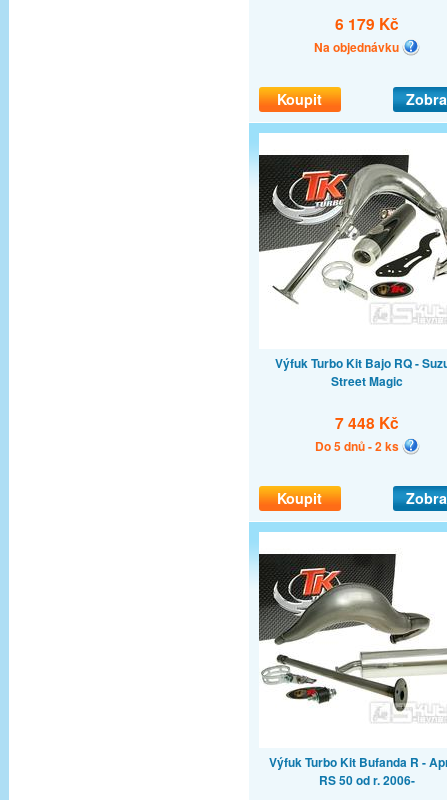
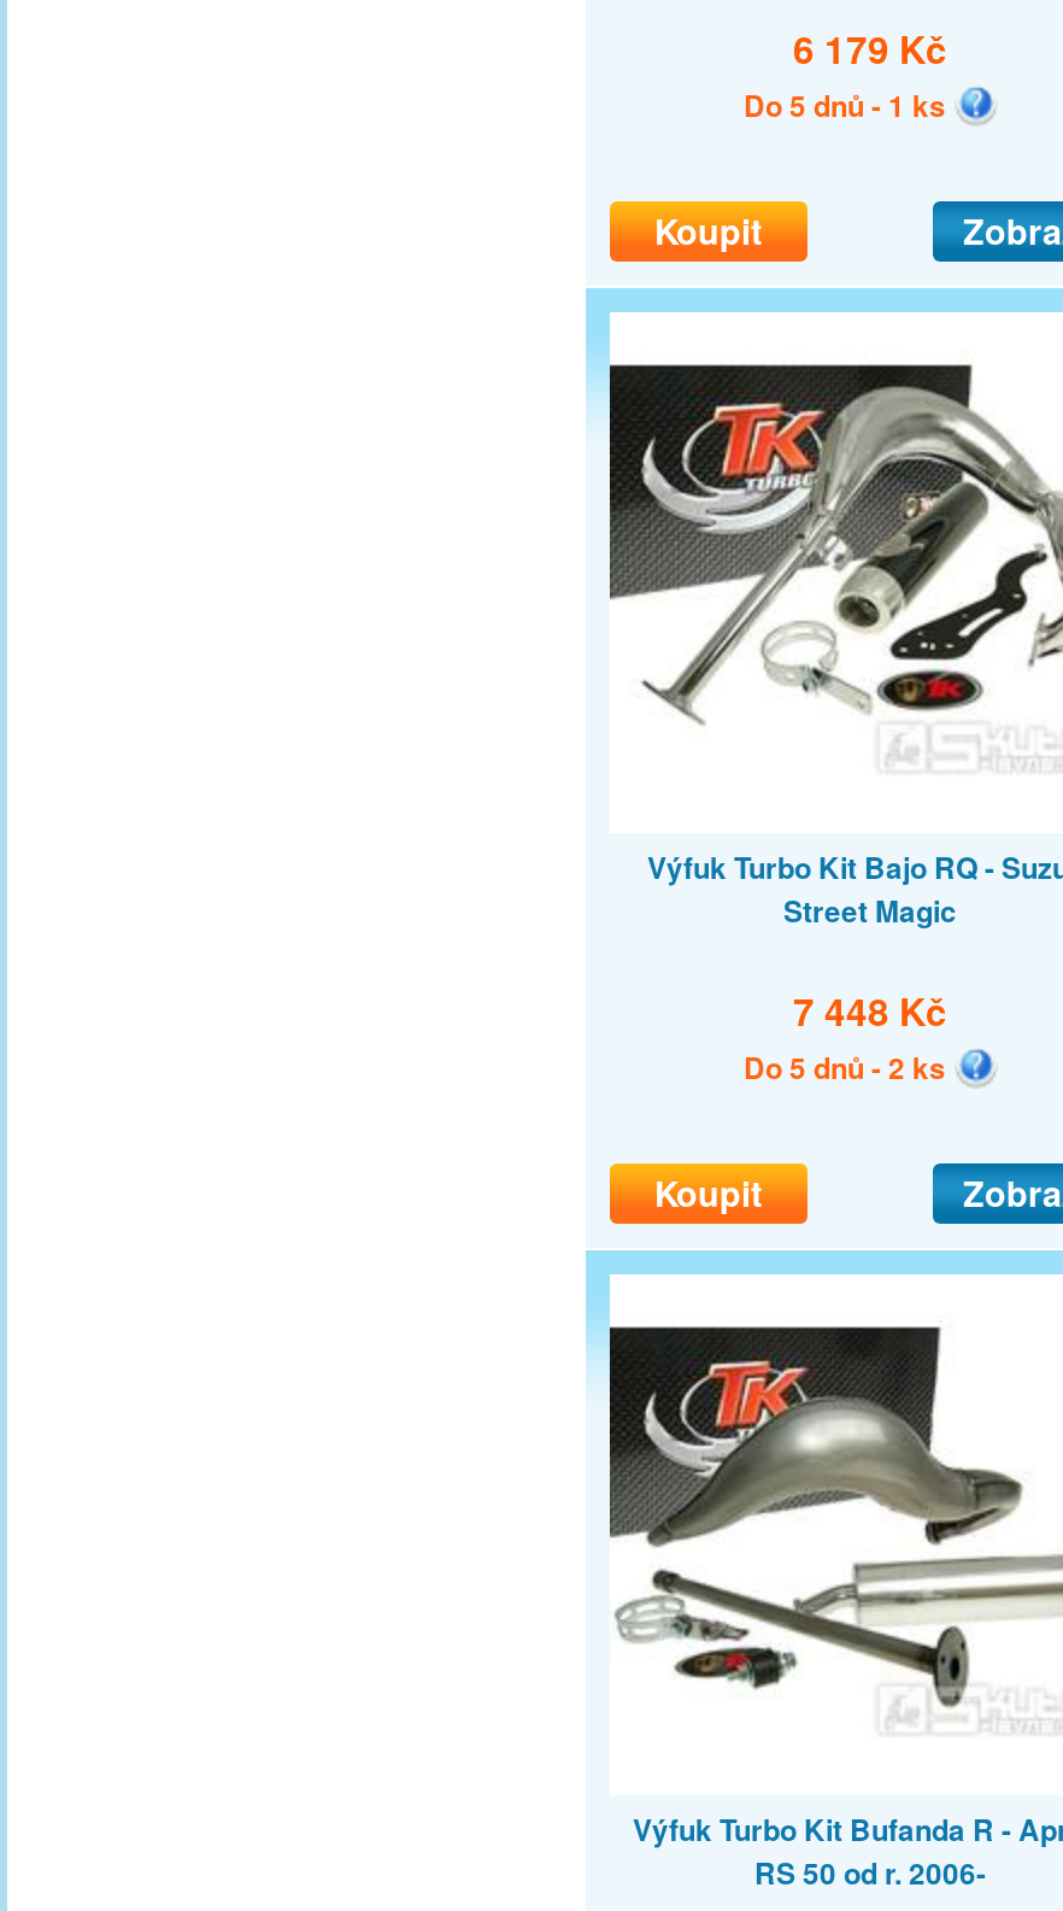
- Na objednávku
+ Do 5 dnů - 1 ks
